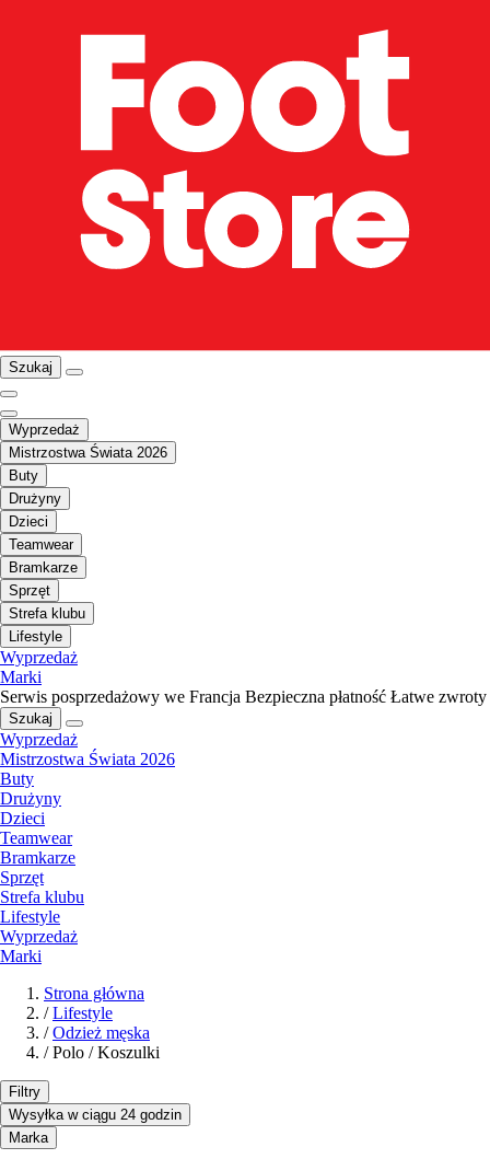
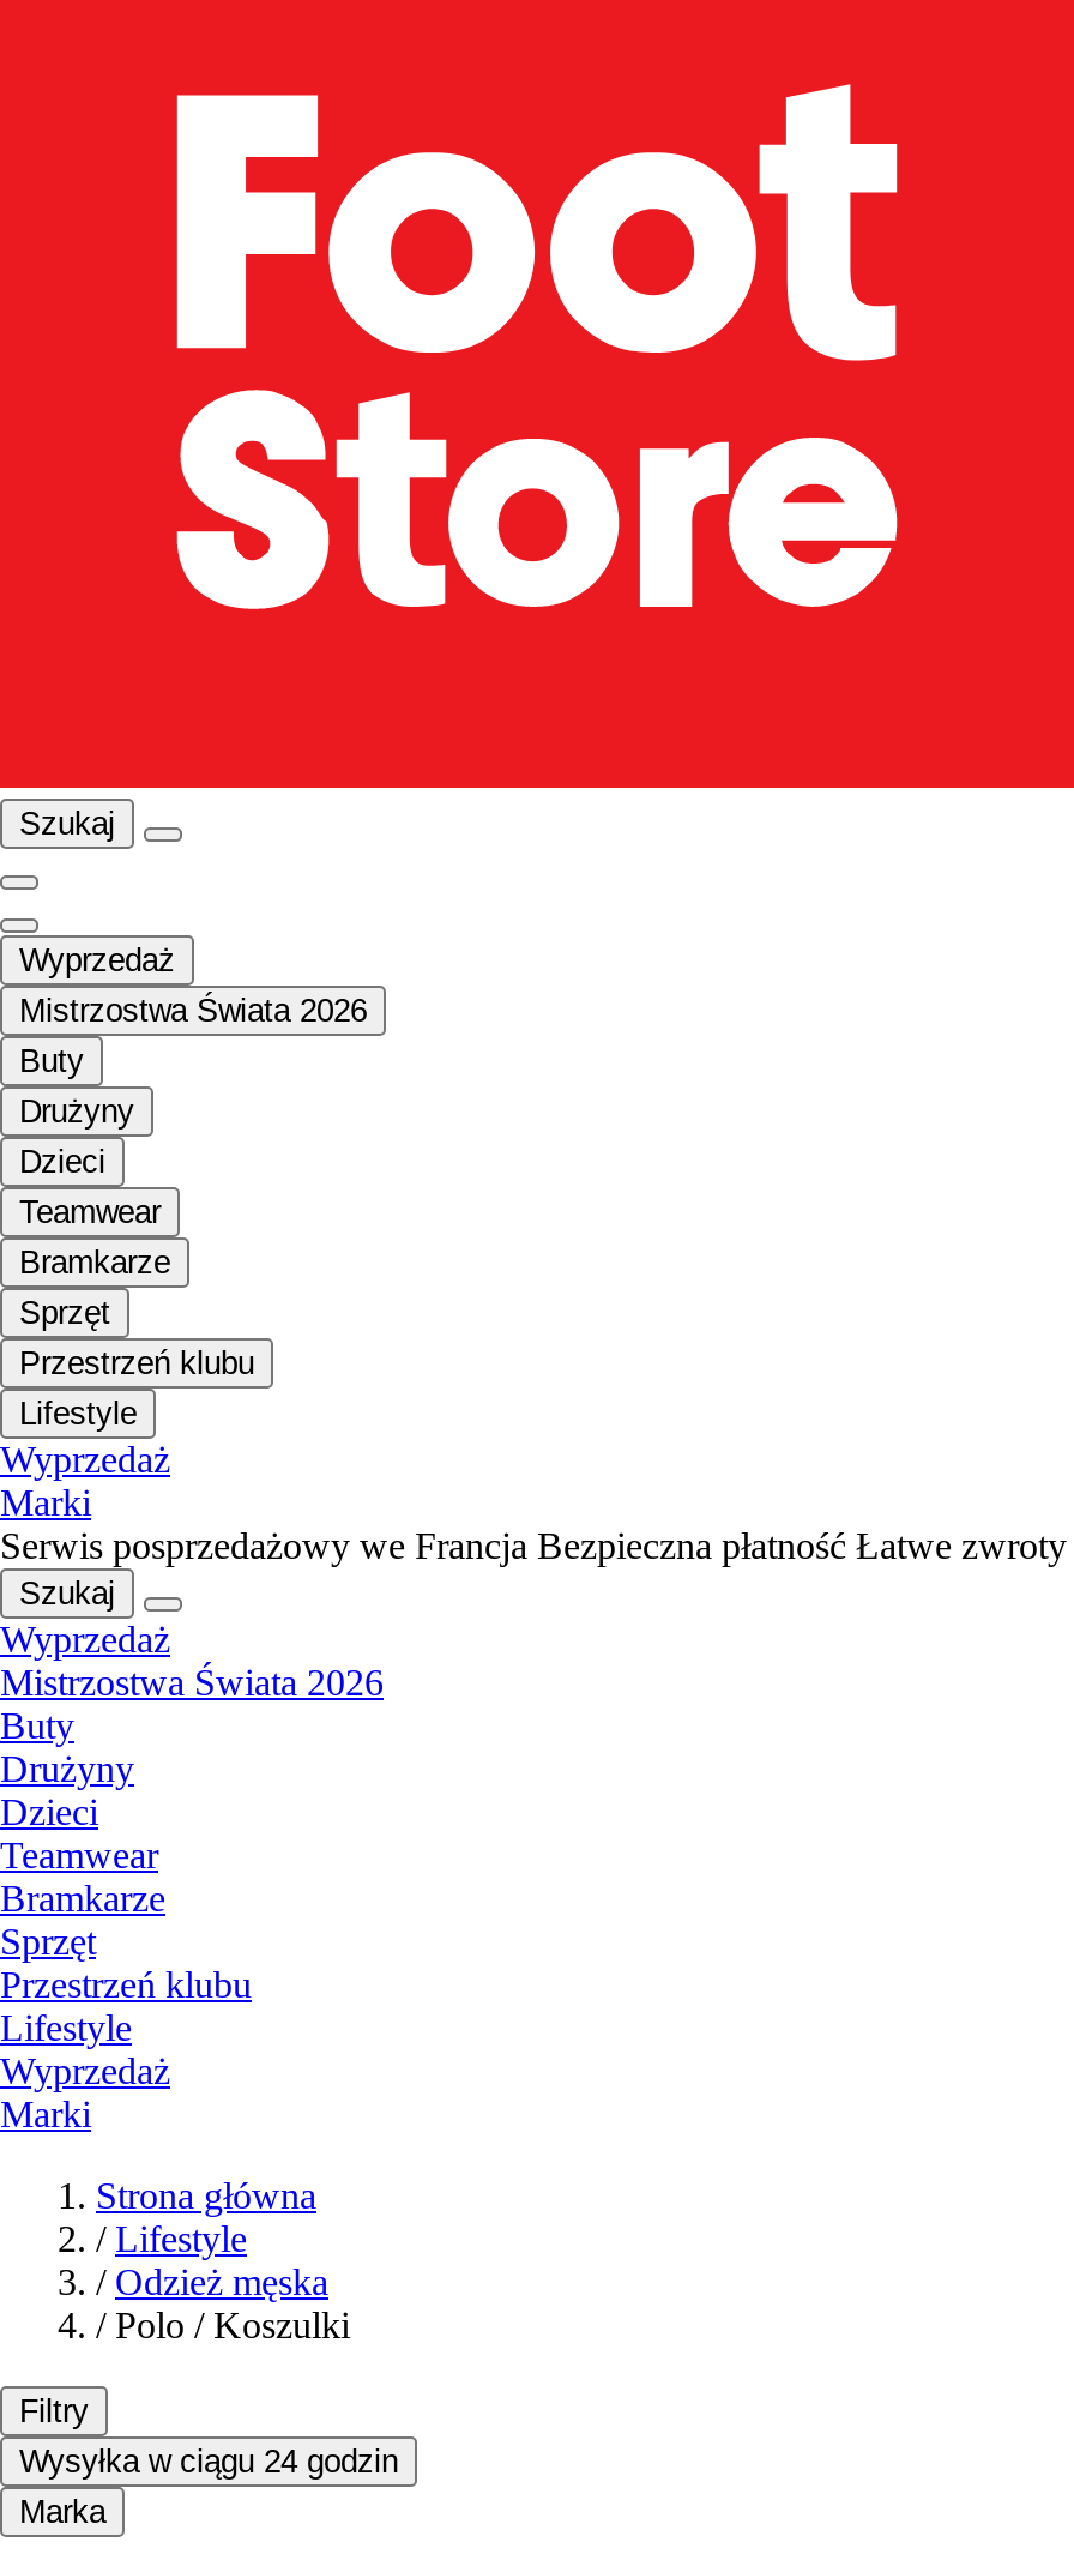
- Strefa klubu
+ Przestrzeń klubu

- Strefa klubu
+ Przestrzeń klubu
